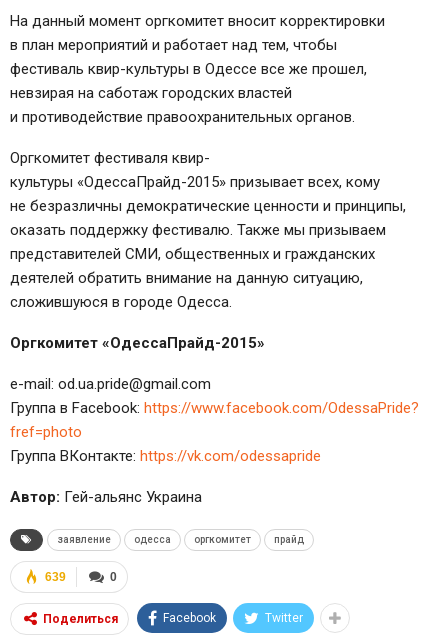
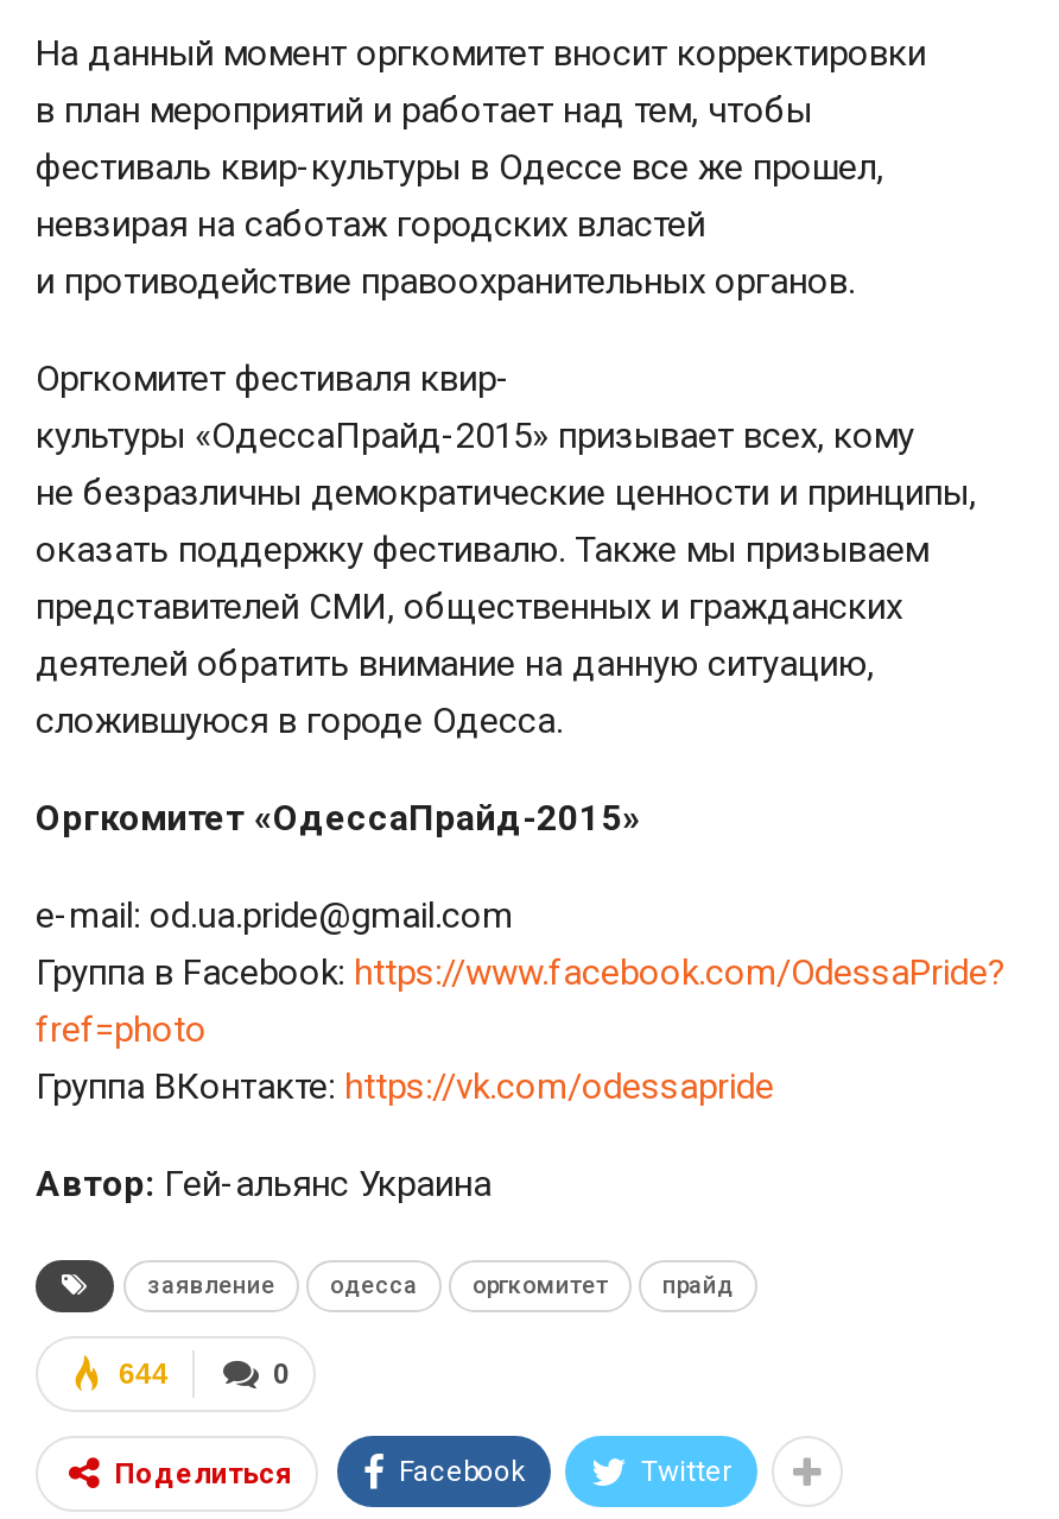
- 639
+ 644
